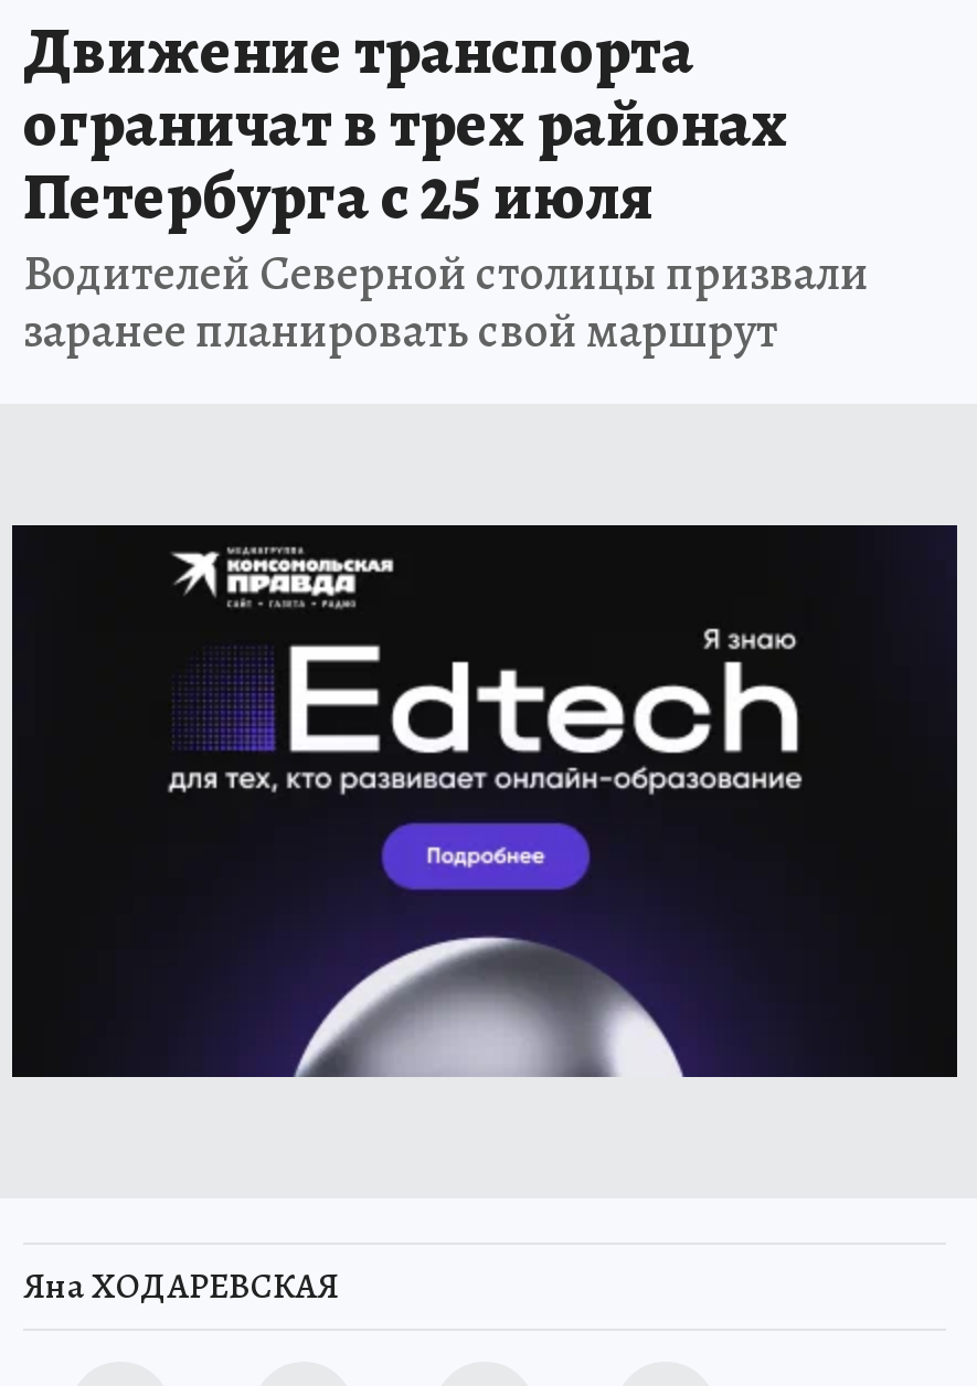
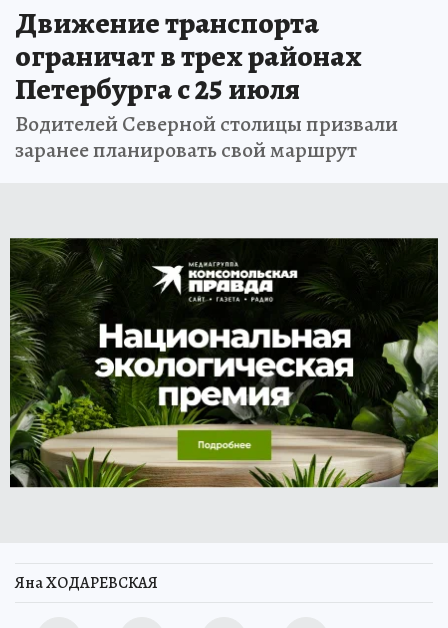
- [image]
+ [image]
